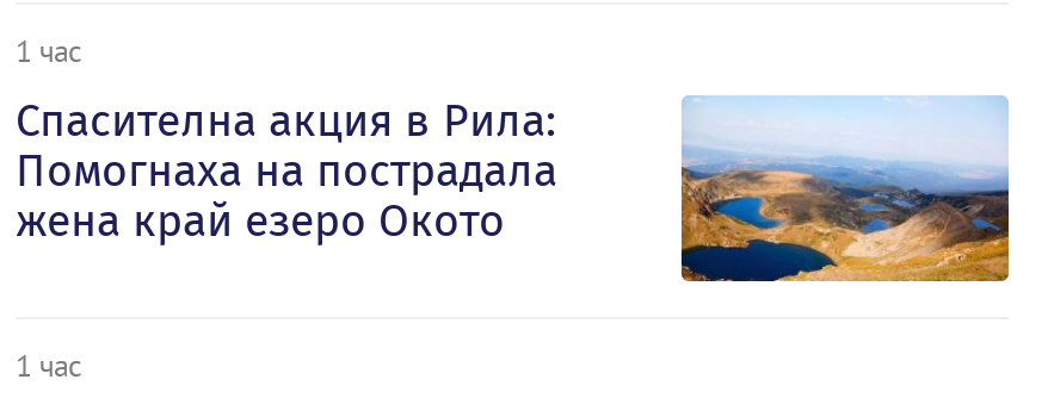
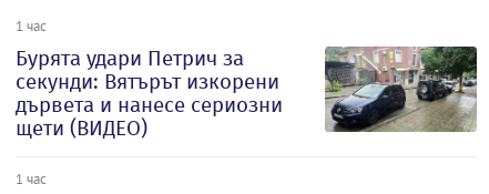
- Спасителна акция в Рила:
- Помогнаха на пострадала
- жена край езеро Окото
+ Бурята удари Петрич за
+ секунди: Вятърът изкорени
+ дървета и нанесе сериозни
+ щети (ВИДЕО)

- [image]
+ [image]
